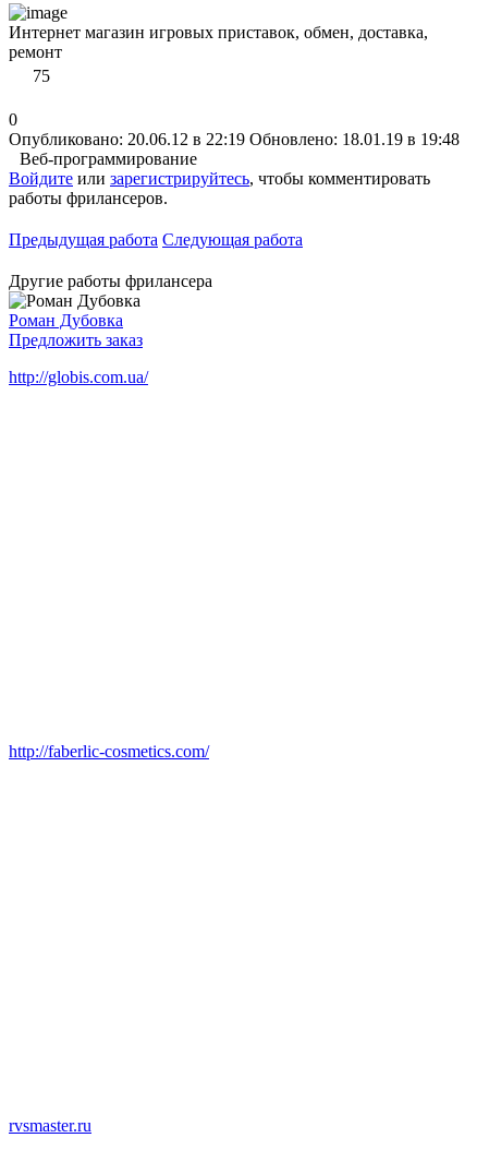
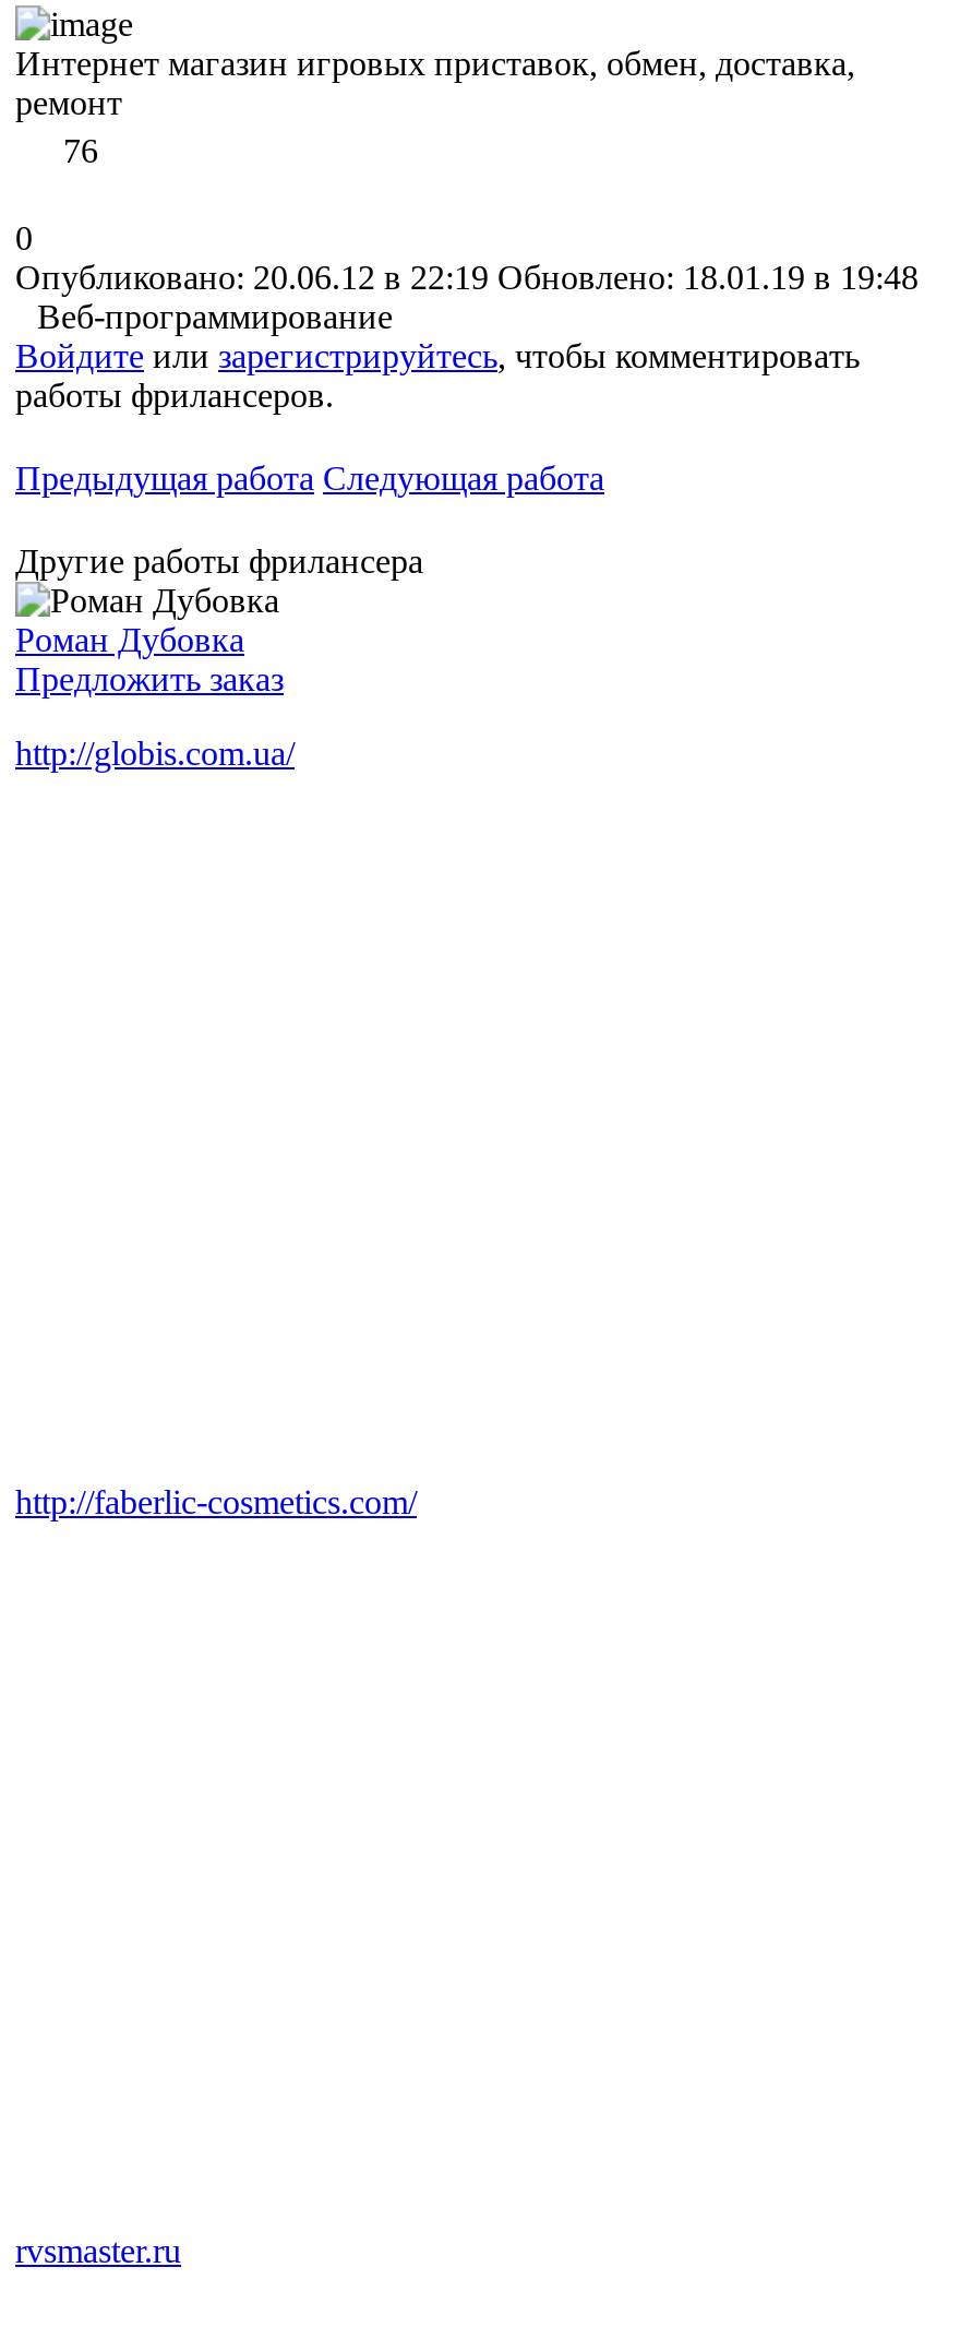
- 75
+ 76
